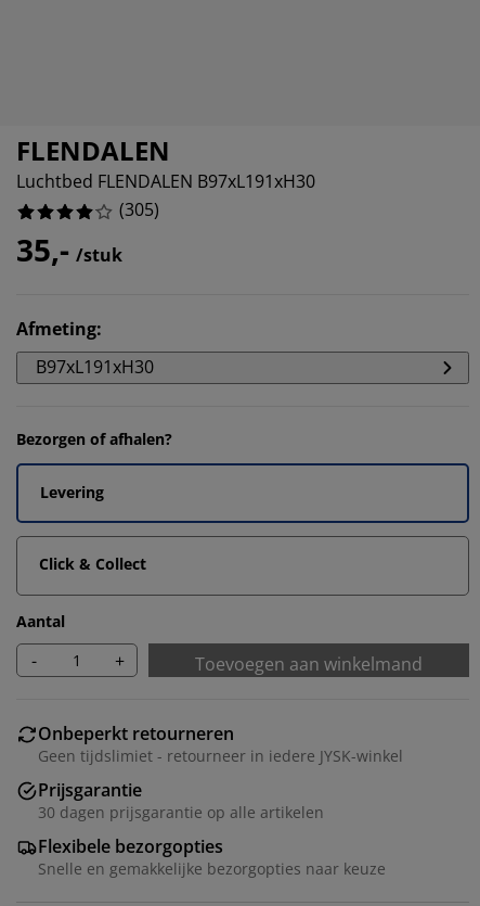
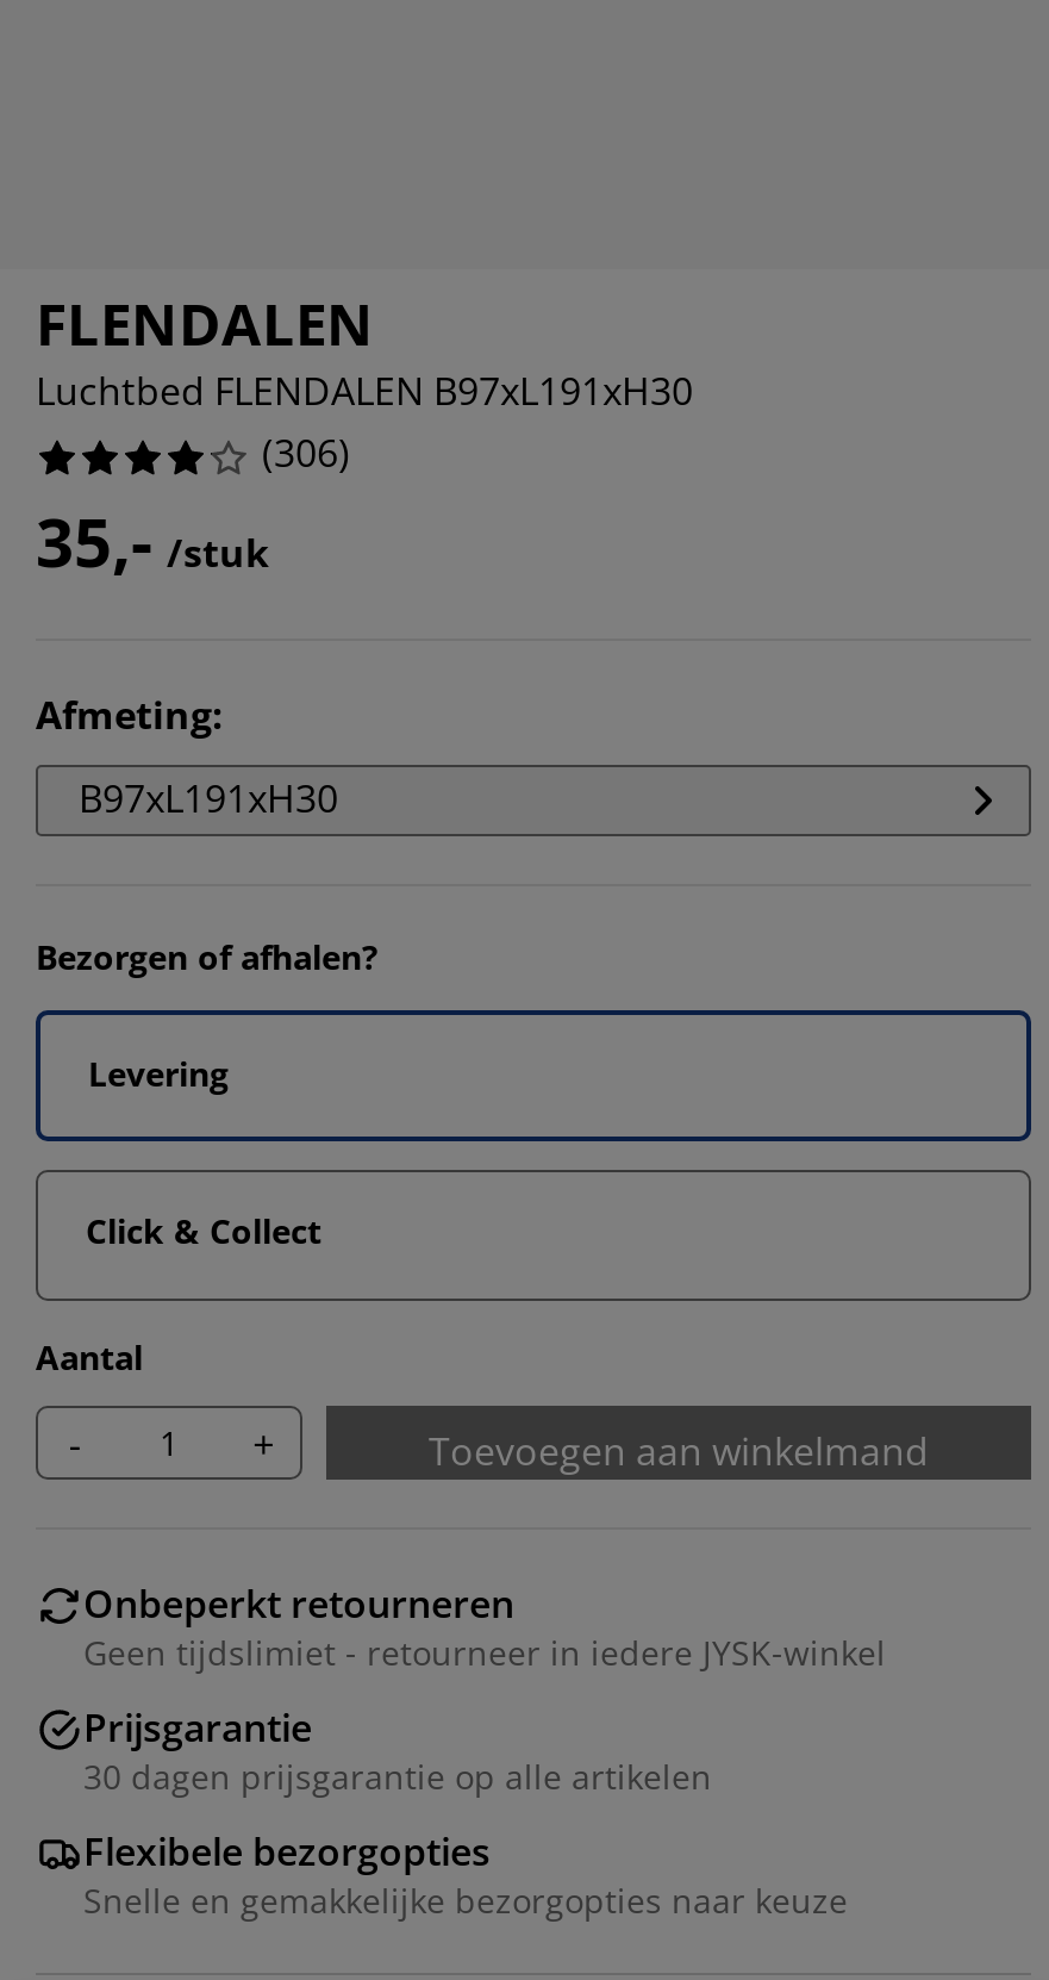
- (305)
+ (306)
